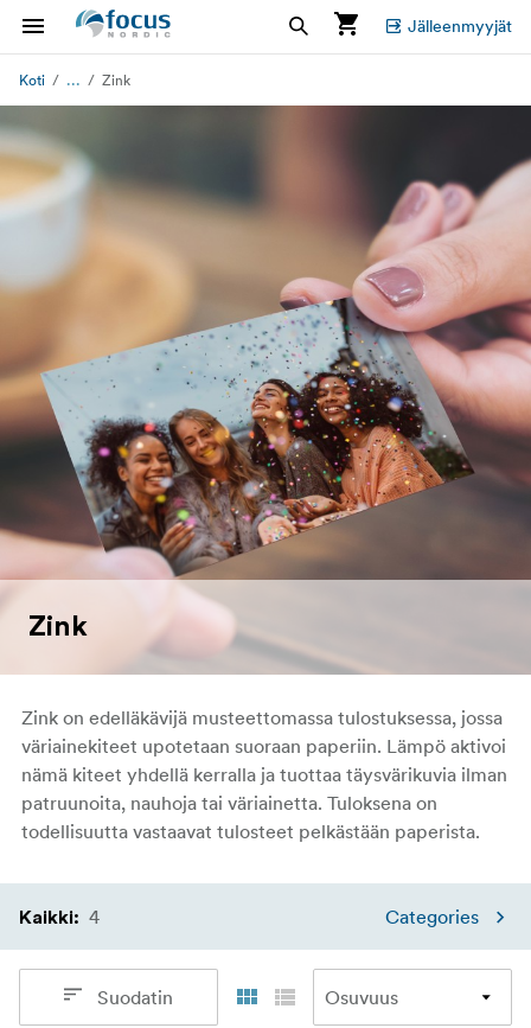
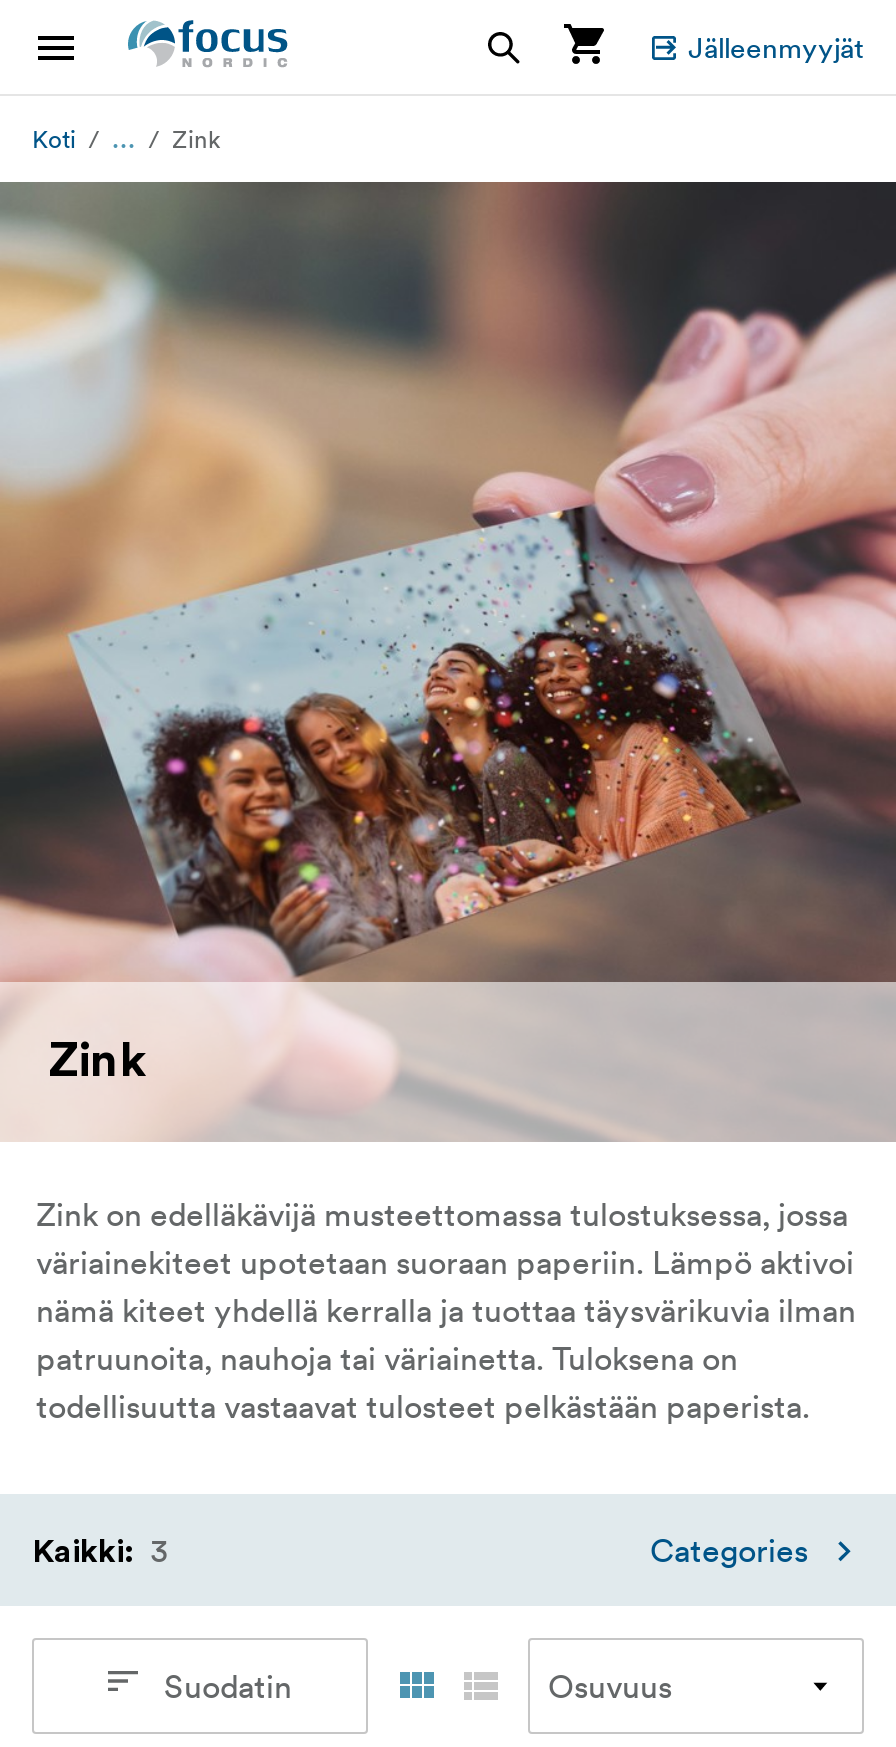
- Kaikki: 4
+ Kaikki: 3
